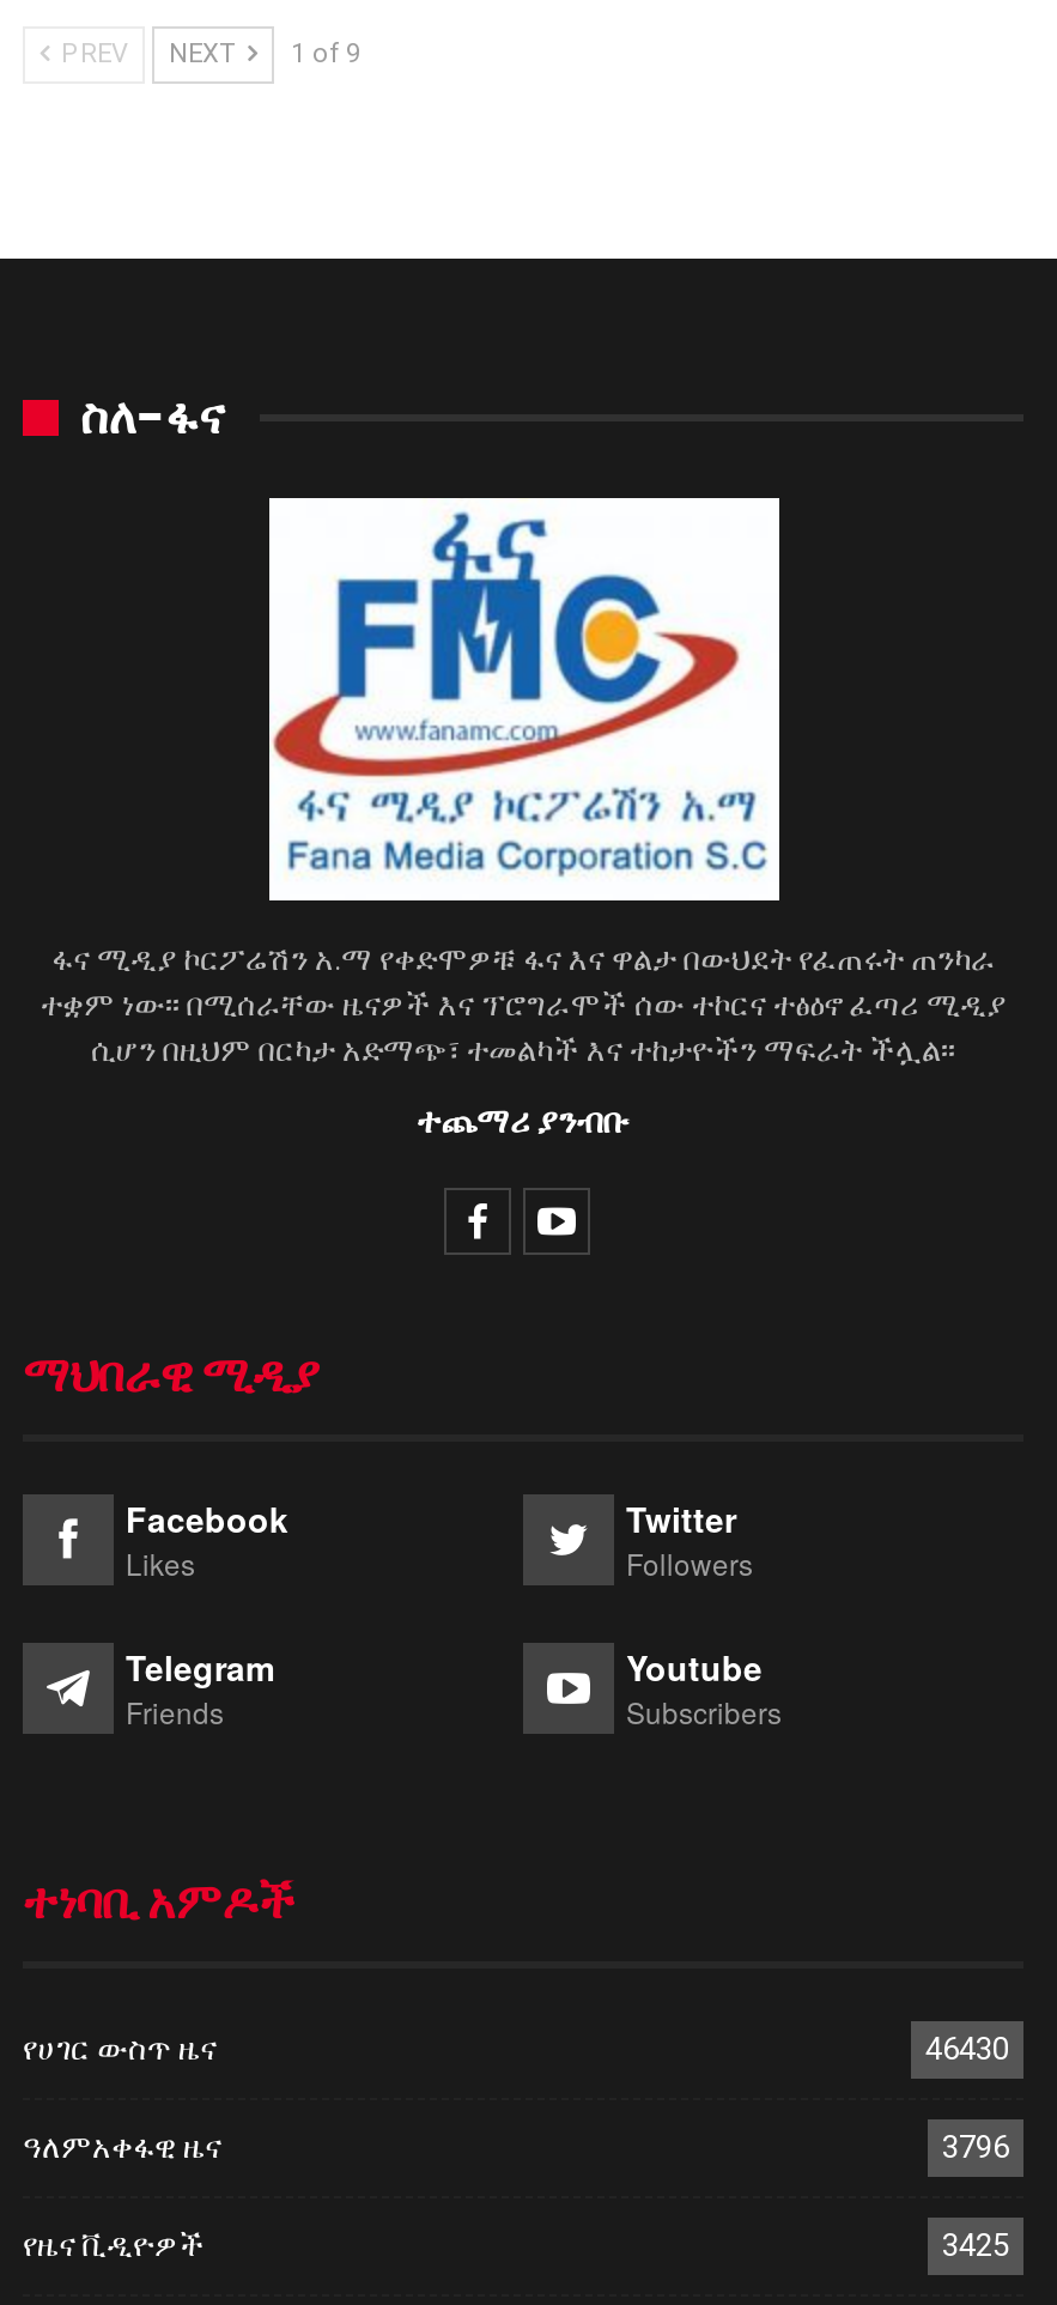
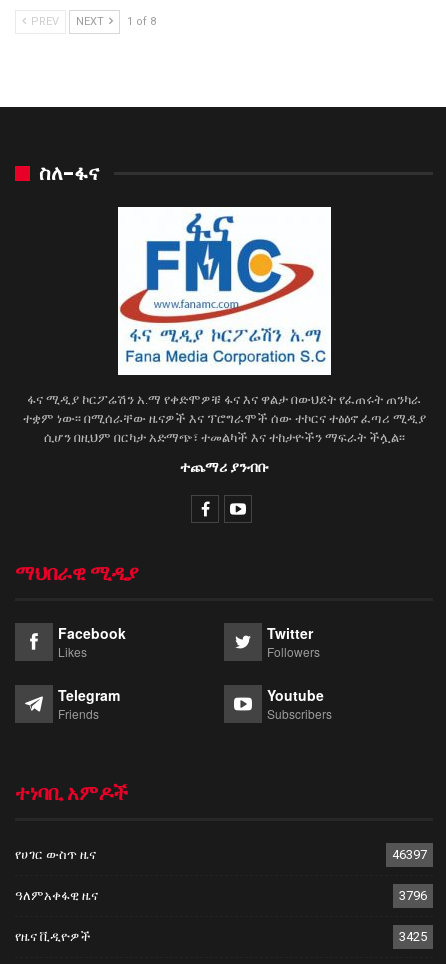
- PREV NEXT 1 of 9
+ PREV NEXT 1 of 8

- 46430
+ 46397
